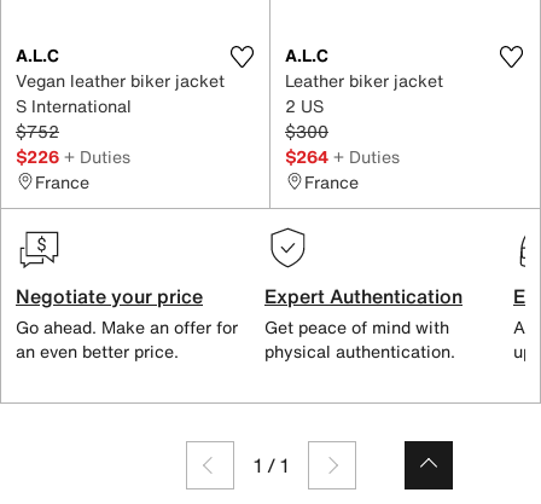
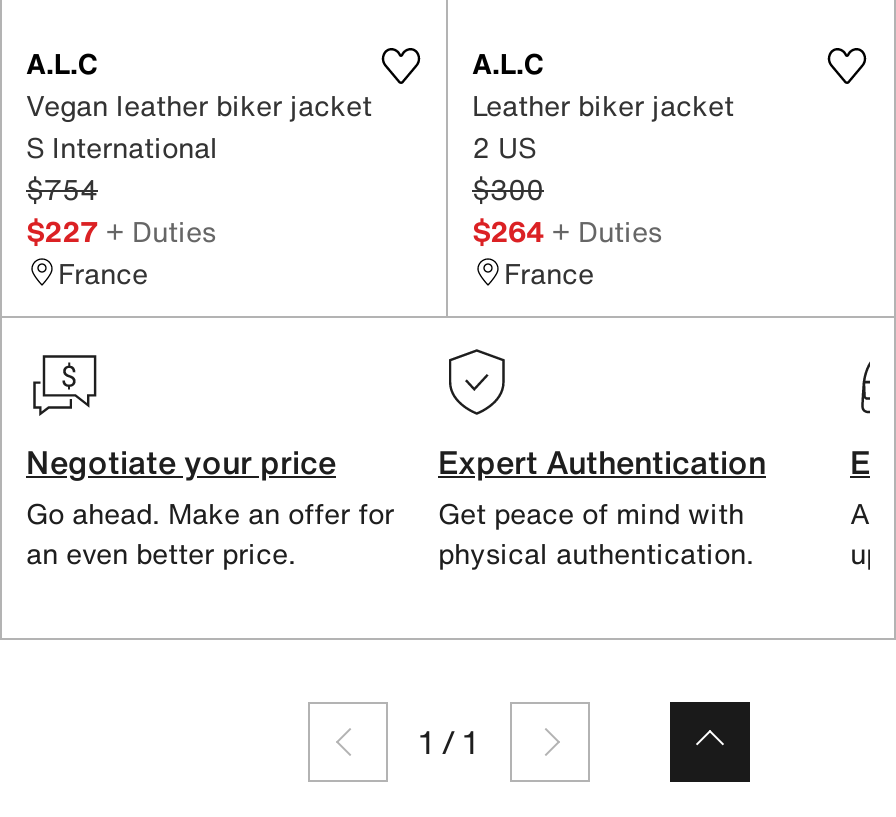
- $752
+ $754

- $226 + Duties
+ $227 + Duties
